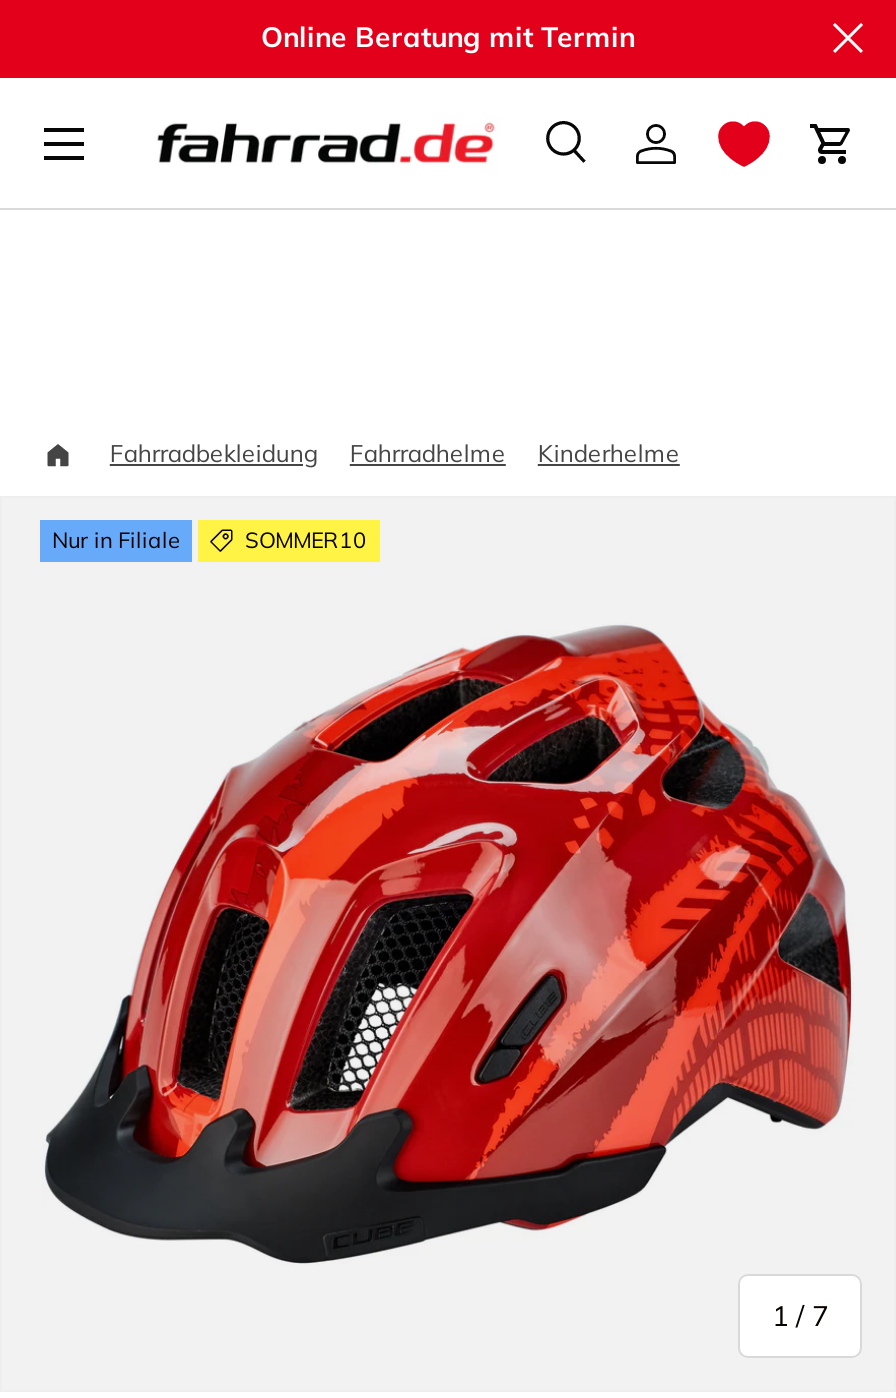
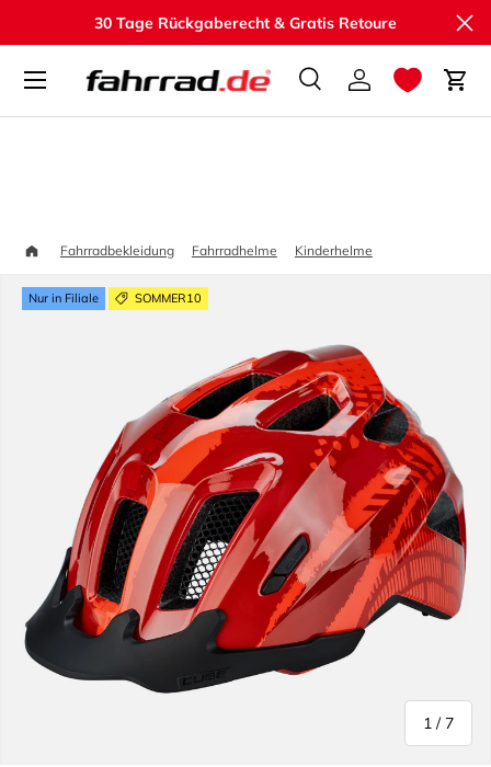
- Online Beratung mit Termin
+ 30 Tage Rückgaberecht & Gratis Retoure
